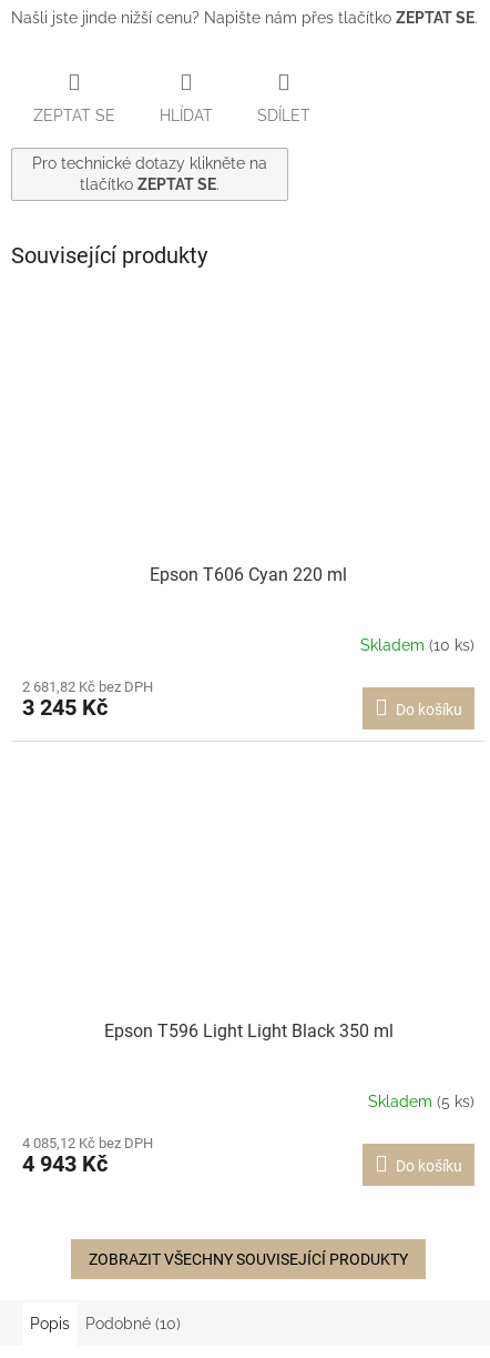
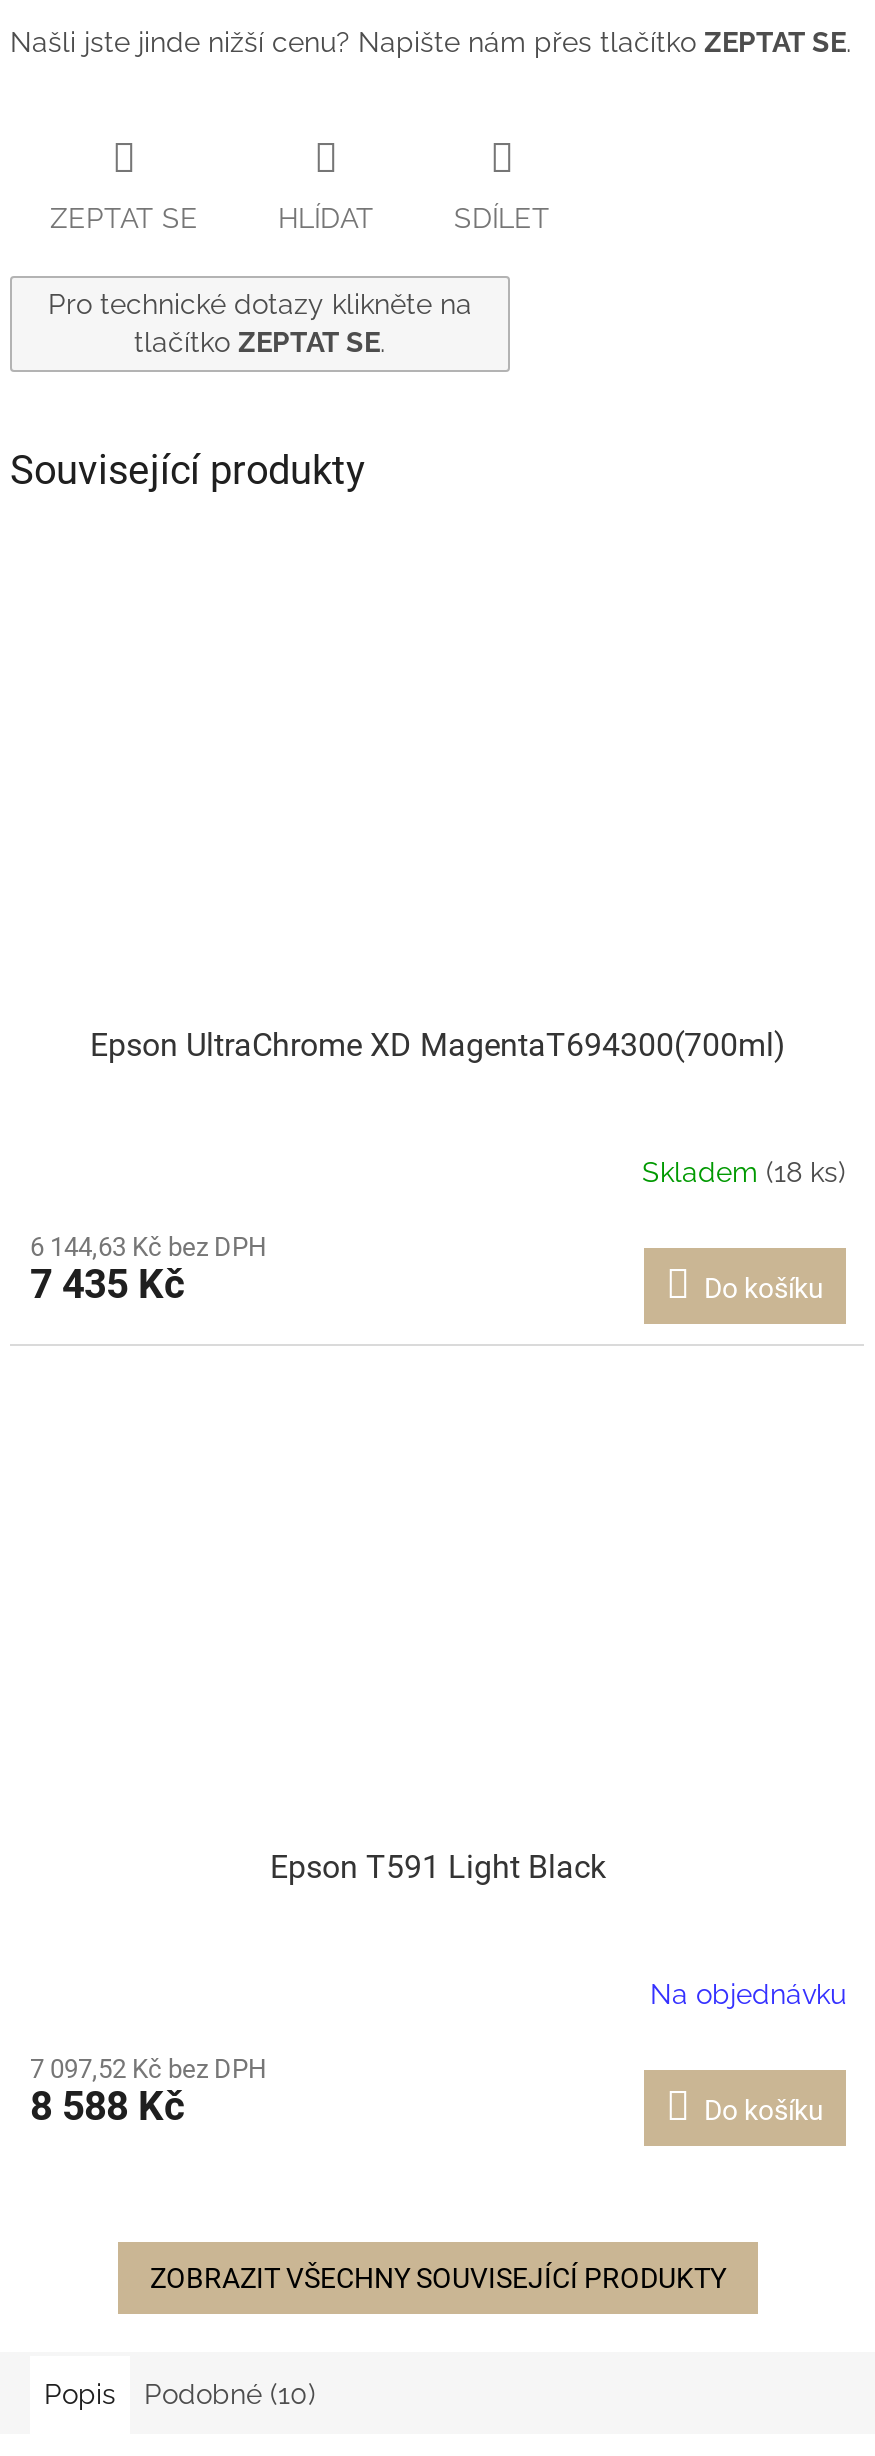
- Epson T606 Cyan 220 ml
+ Epson UltraChrome XD MagentaT694300(700ml)

- Skladem (10 ks)
+ Skladem (18 ks)

- 2 681,82 Kč bez DPH
- 3 245 Kč
+ 6 144,63 Kč bez DPH
+ 7 435 Kč

- Epson T596 Light Light Black 350 ml
+ Epson T591 Light Black

- Skladem (5 ks)
+ Na objednávku

- 4 085,12 Kč bez DPH
- 4 943 Kč
+ 7 097,52 Kč bez DPH
+ 8 588 Kč
